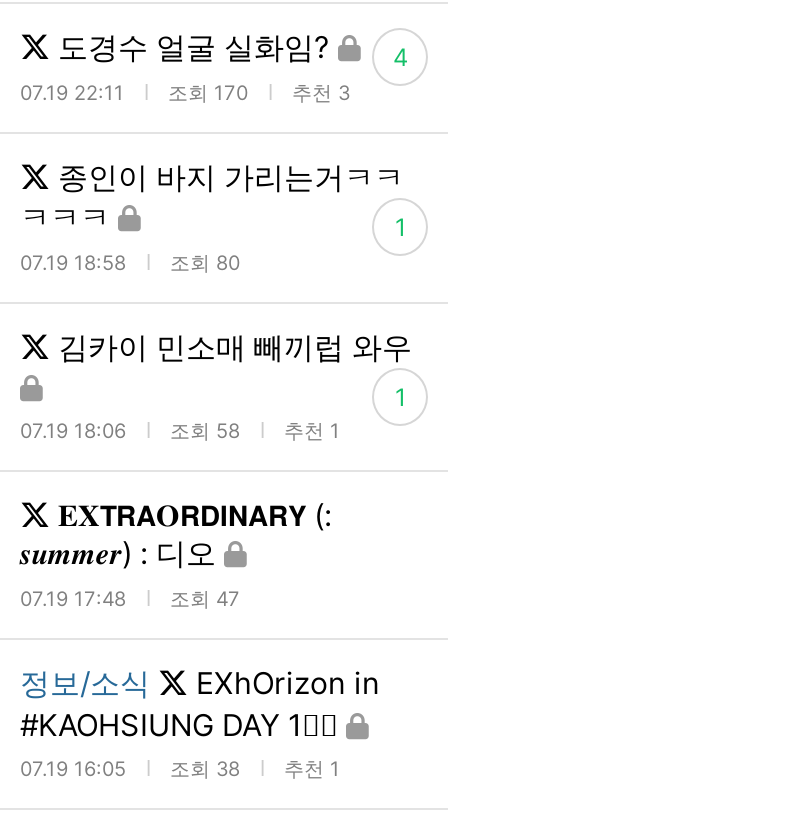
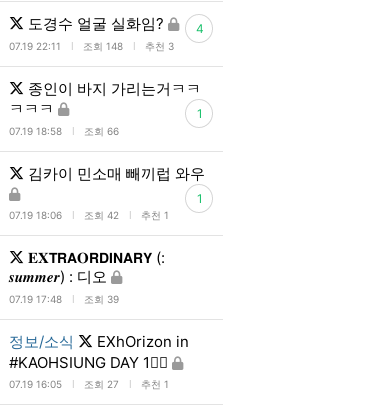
- 07.19 22:11 조회 170 추천 3
+ 07.19 22:11 조회 148 추천 3

- 07.19 18:58 조회 80
+ 07.19 18:58 조회 66

- 07.19 18:06 조회 58 추천 1
+ 07.19 18:06 조회 42 추천 1

- 07.19 17:48 조회 47
+ 07.19 17:48 조회 39

- 07.19 16:05 조회 38 추천 1
+ 07.19 16:05 조회 27 추천 1
